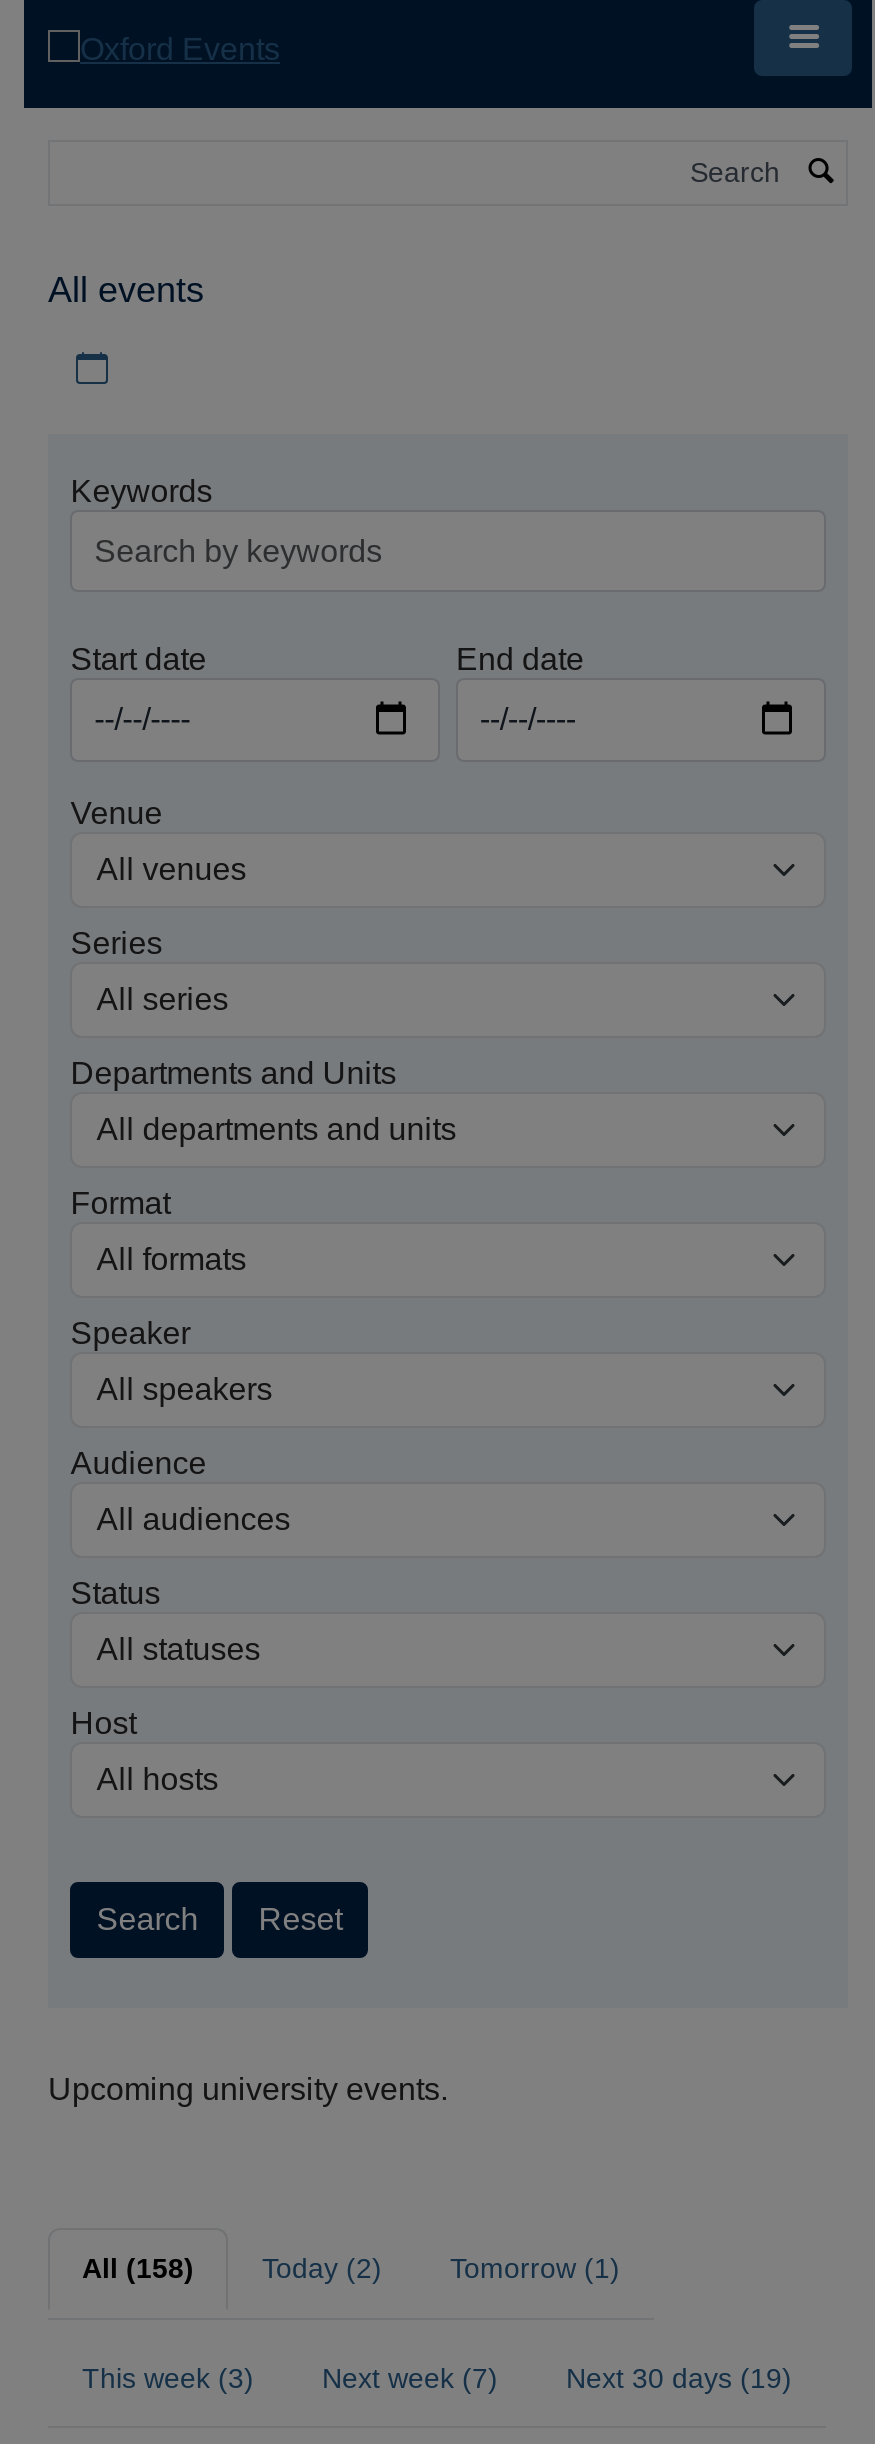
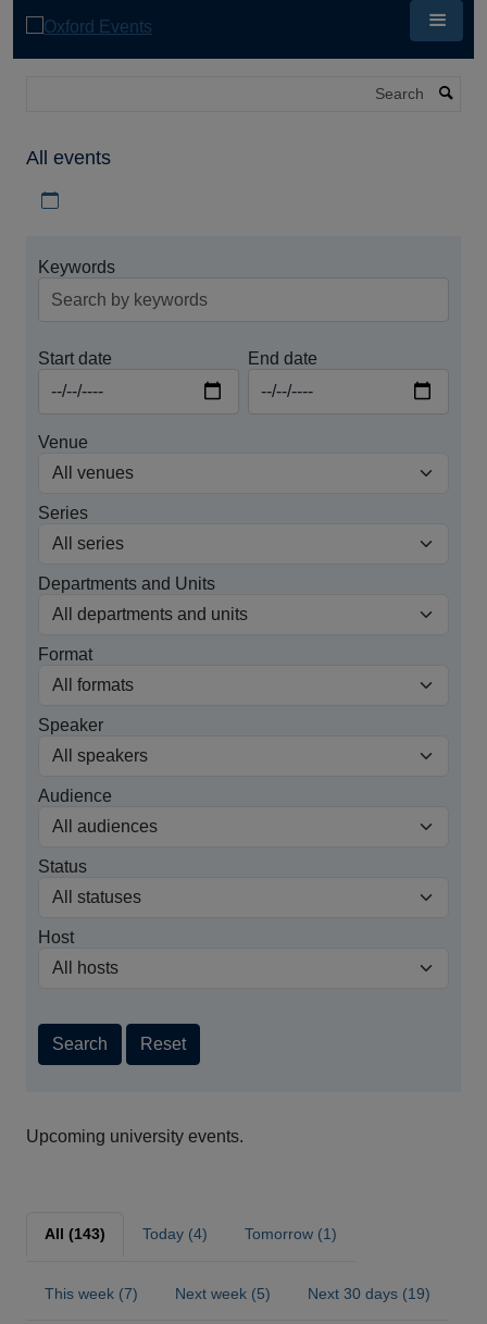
- All (158)
+ All (143)

- Today (2)
+ Today (4)

- This week (3)
+ This week (7)

- Next week (7)
+ Next week (5)
